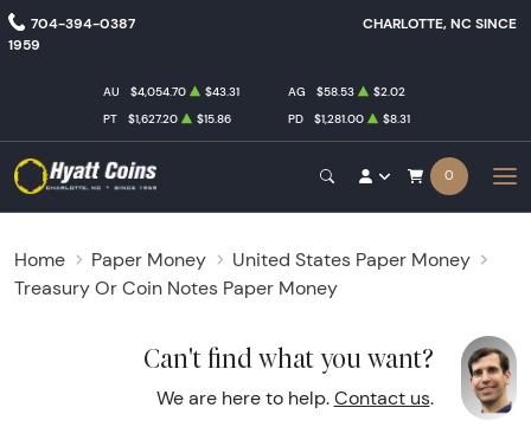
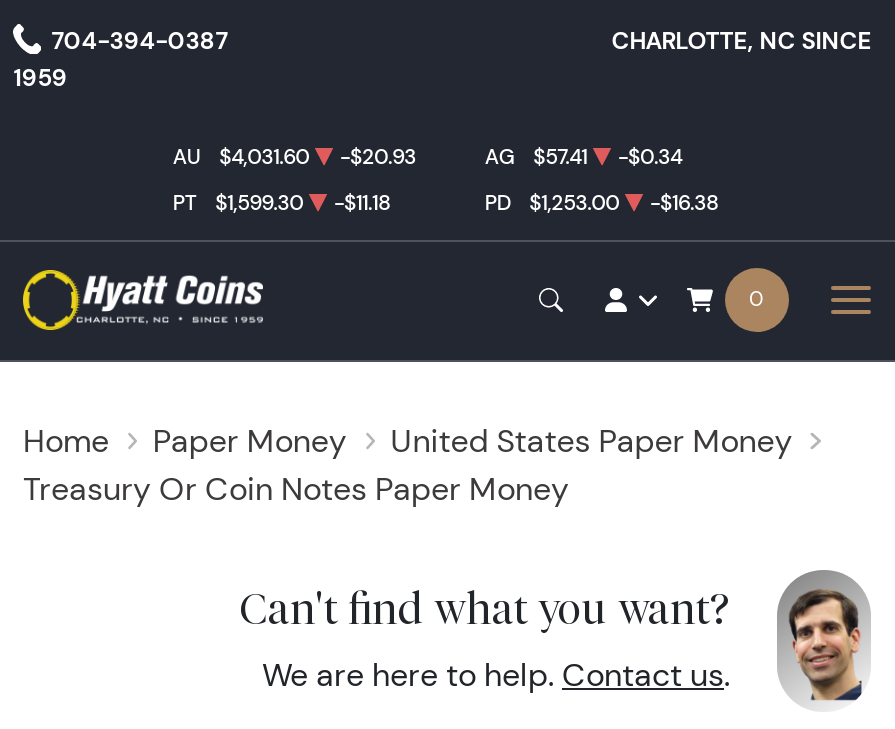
- $4,054.70
+ $4,031.60

- $43.31
+ -$20.93

- $58.53
+ $57.41

- $2.02
+ -$0.34

- $1,627.20
+ $1,599.30

- $15.86
+ -$11.18

- $1,281.00
+ $1,253.00

- $8.31
+ -$16.38
